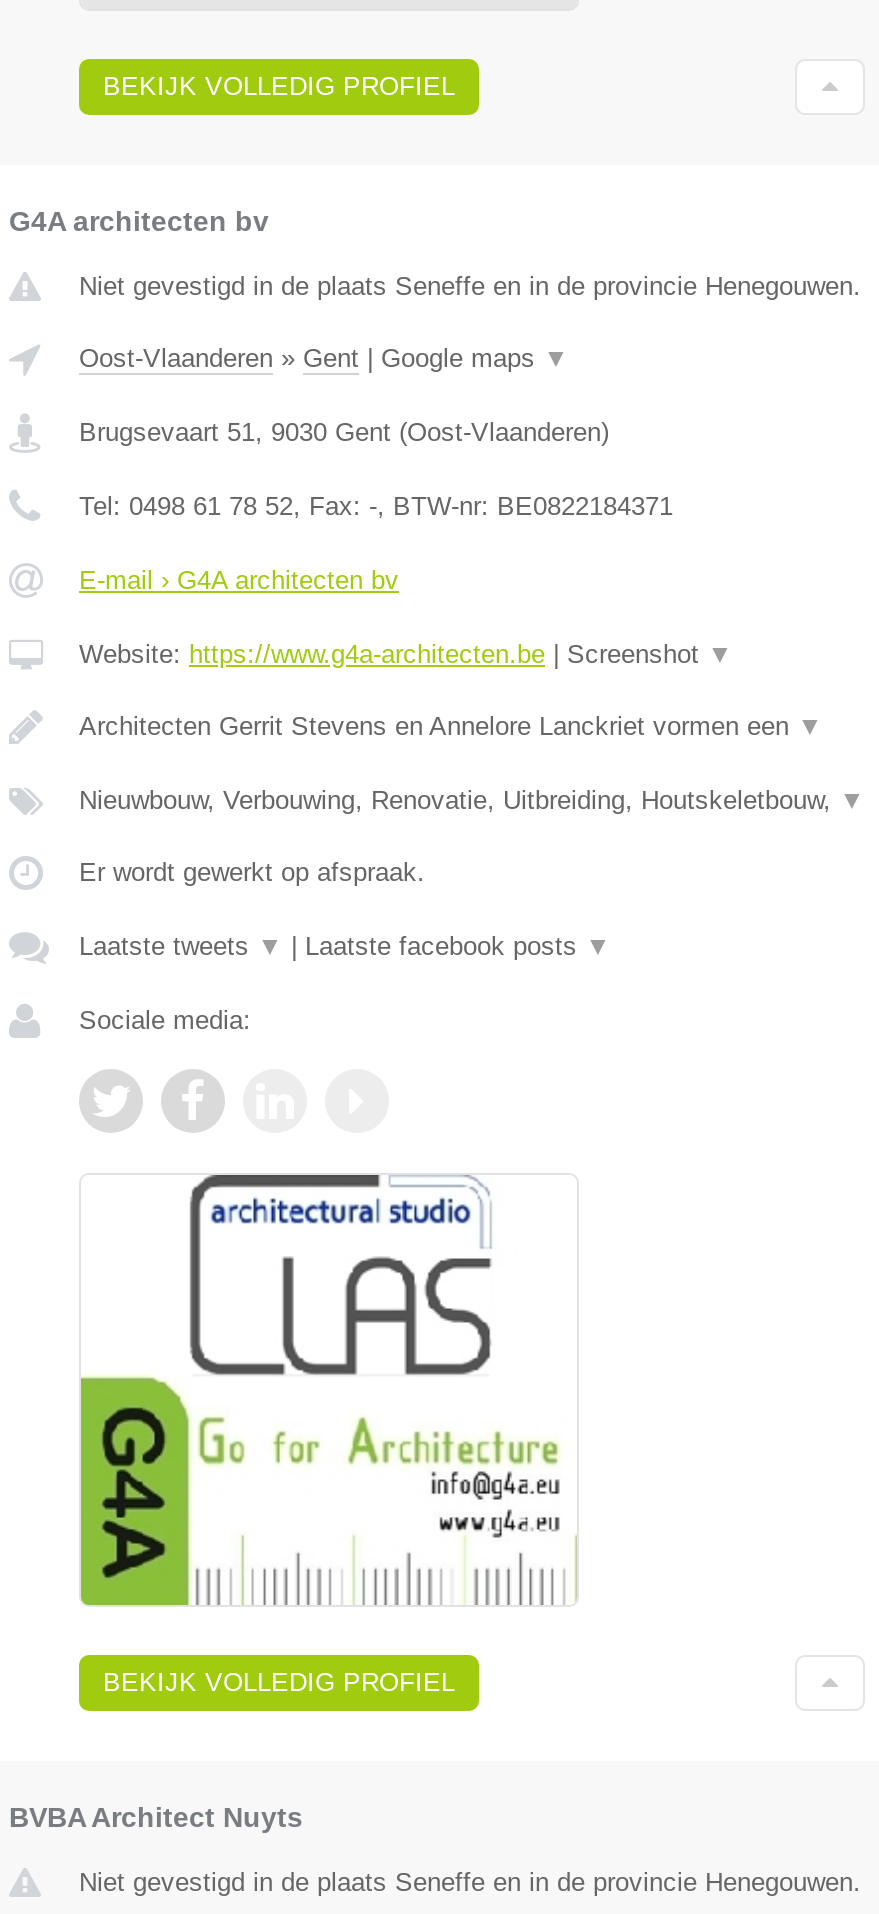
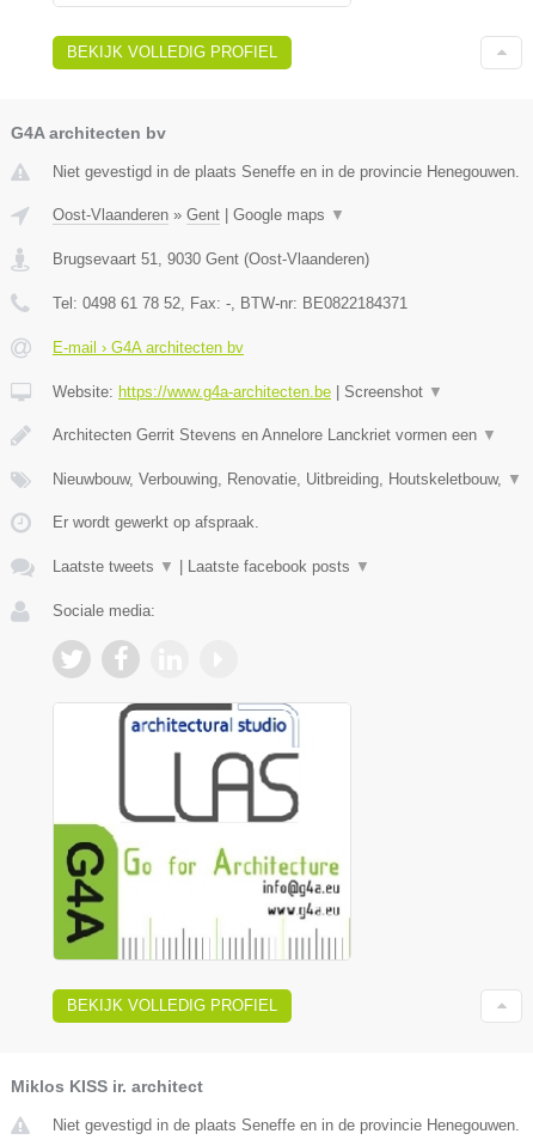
- BVBA Architect Nuyts
+ Miklos KISS ir. architect
